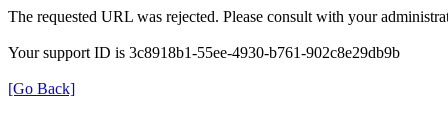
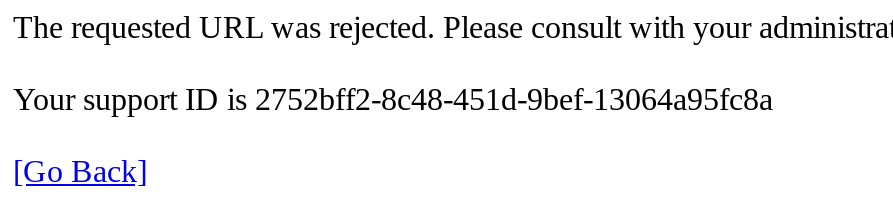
- Your support ID is 3c8918b1-55ee-4930-b761-902c8e29db9b
+ Your support ID is 2752bff2-8c48-451d-9bef-13064a95fc8a
